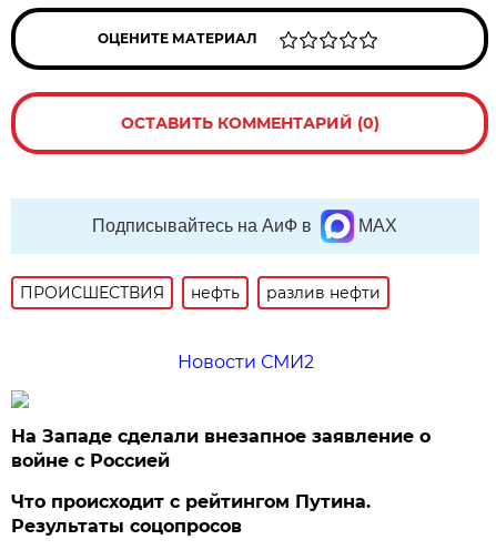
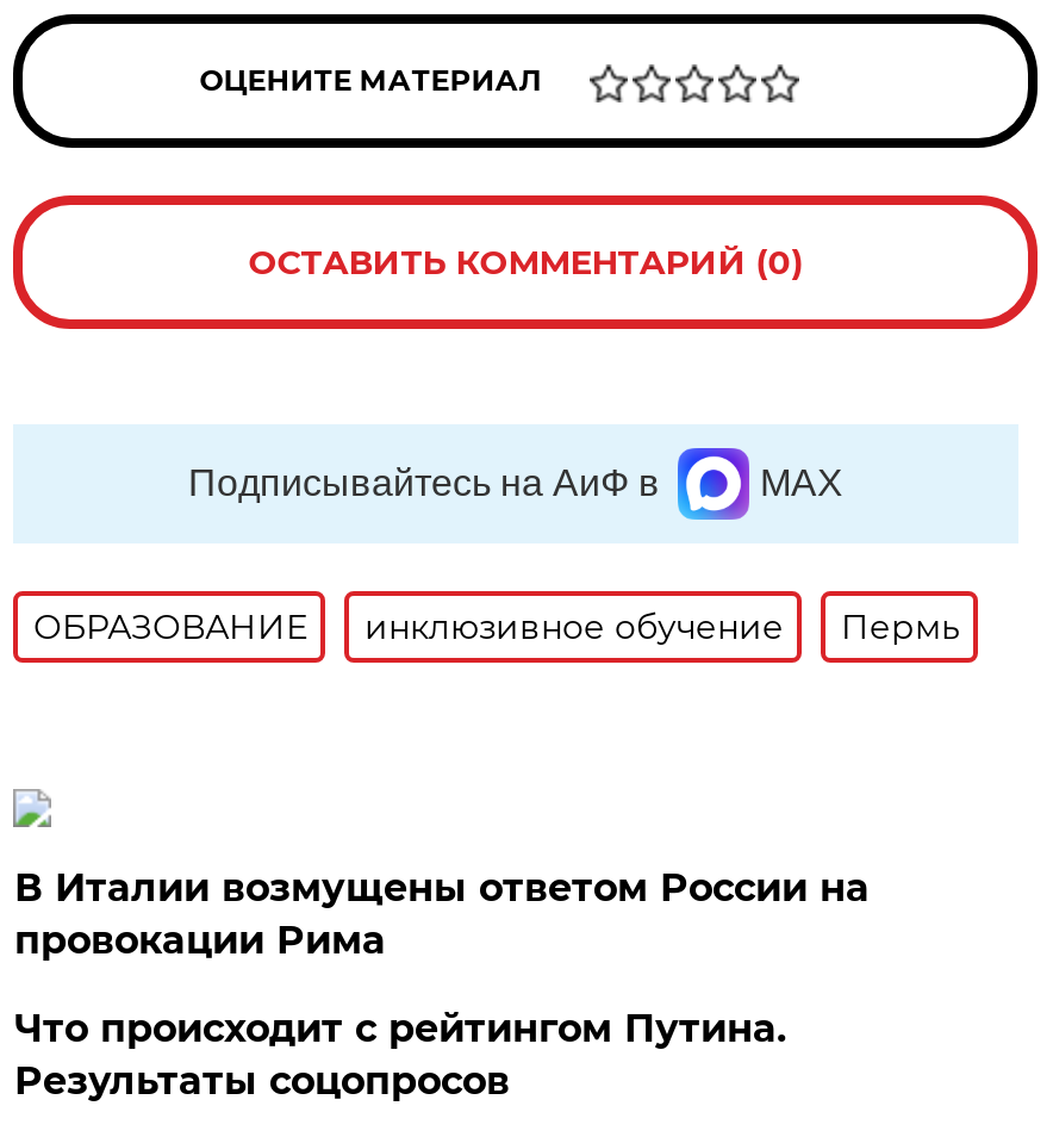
- ПРОИСШЕСТВИЯ
- нефть
- разлив нефти
- Новости СМИ2
+ ОБРАЗОВАНИЕ
+ инклюзивное обучение
+ Пермь

- На Западе сделали внезапное заявление о
- войне с Россией
+ В Италии возмущены ответом России на
+ провокации Рима
